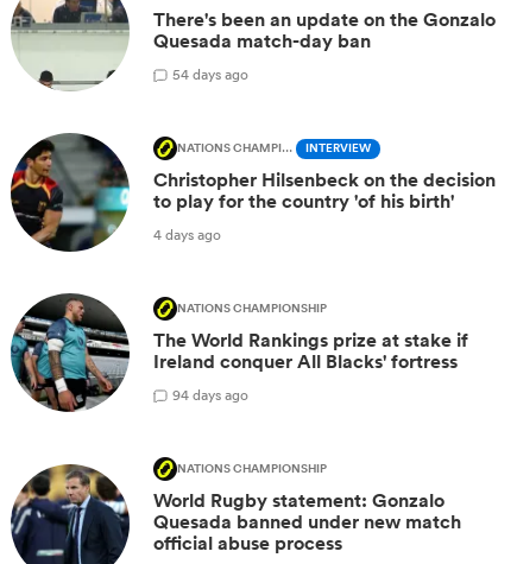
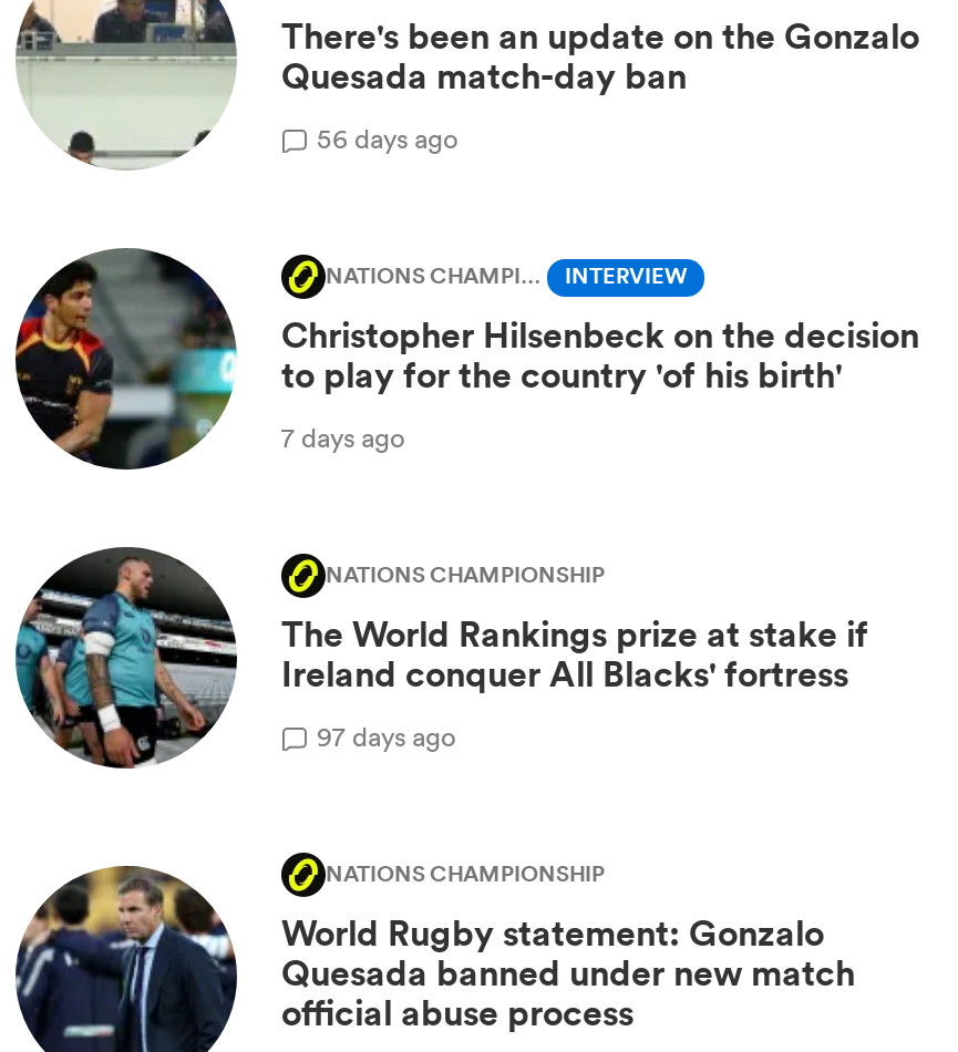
- 54 days ago
+ 56 days ago

- 4 days ago
+ 7 days ago

- 94 days ago
+ 97 days ago
